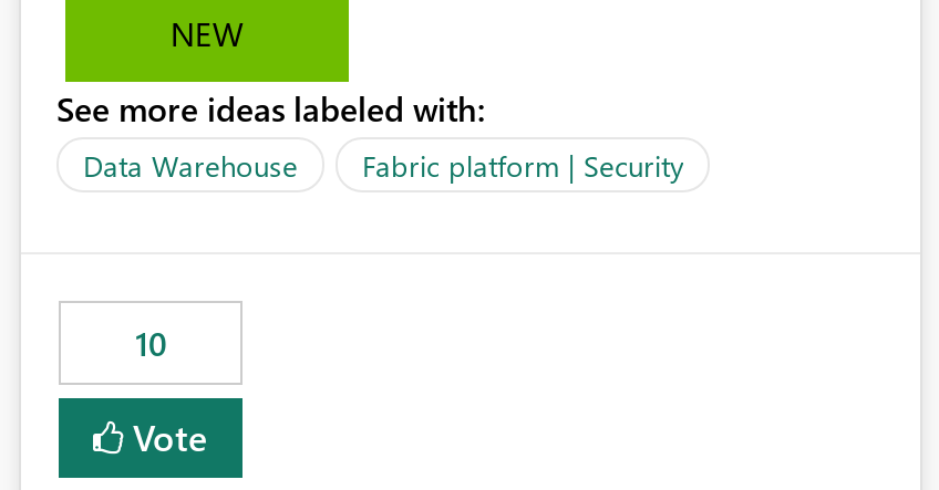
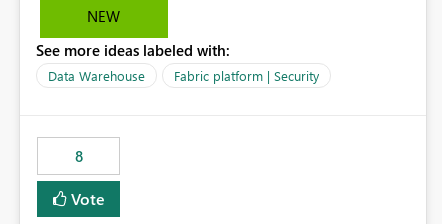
- 10
+ 8
